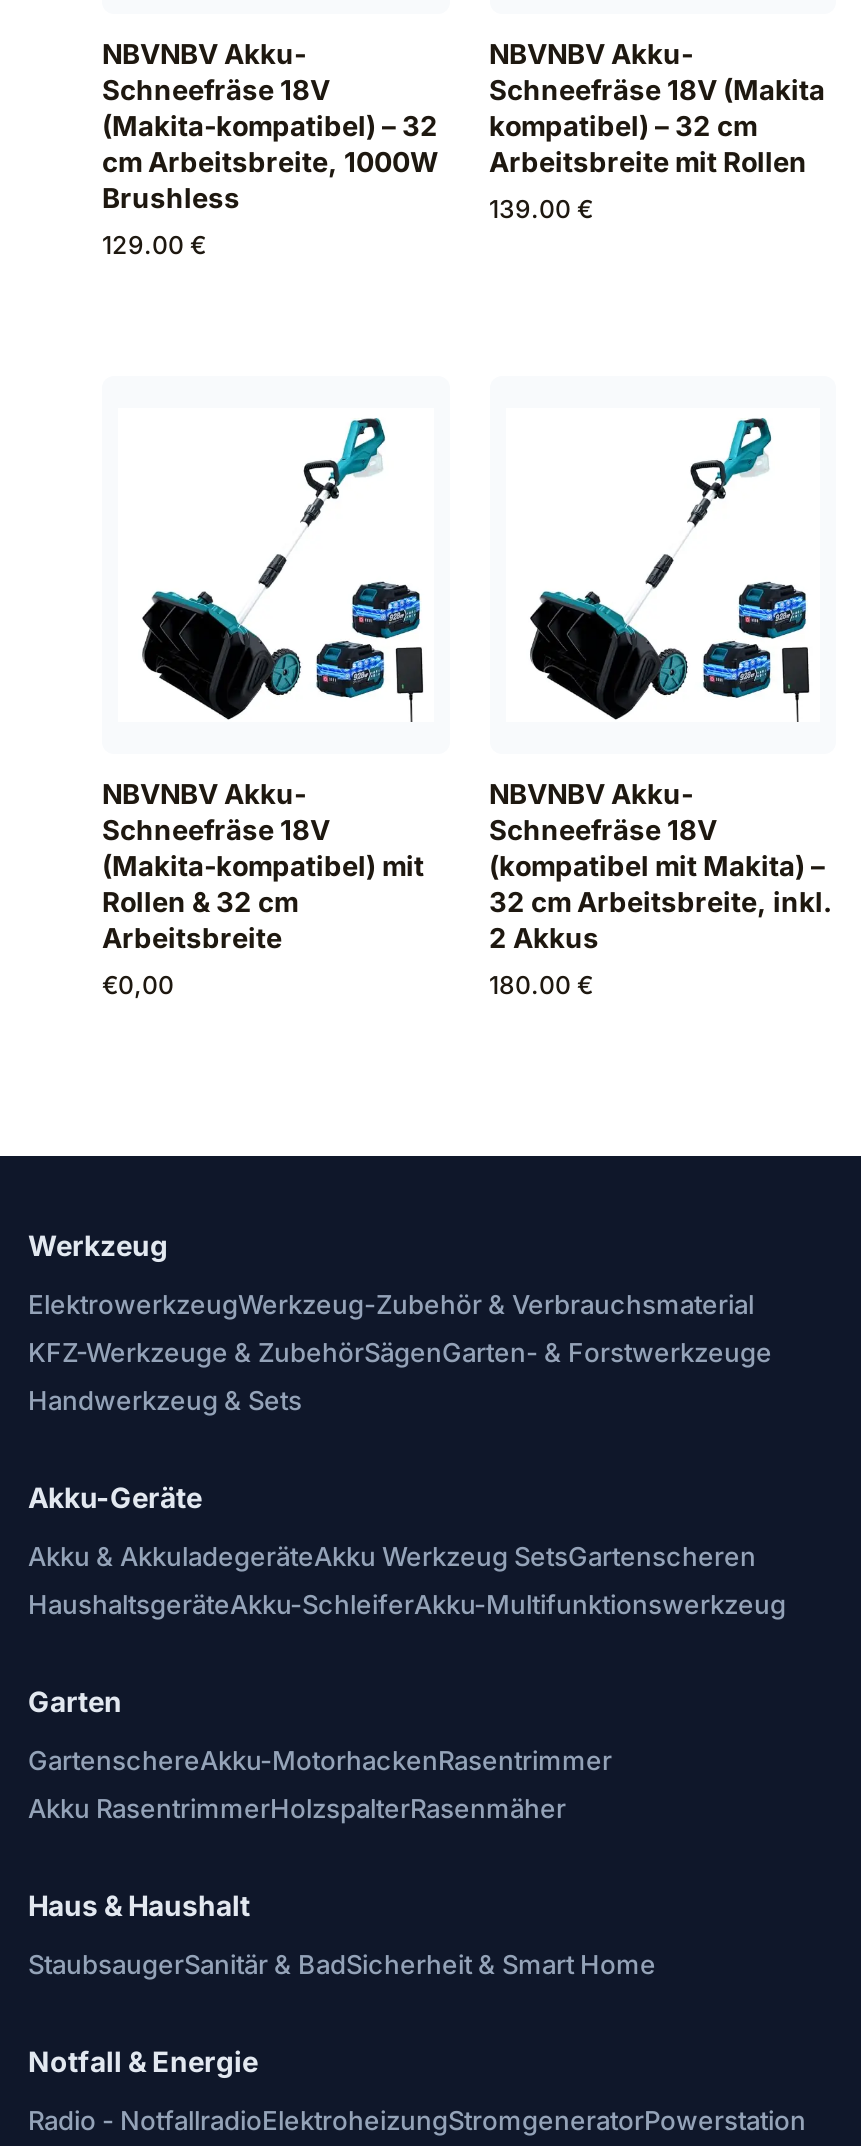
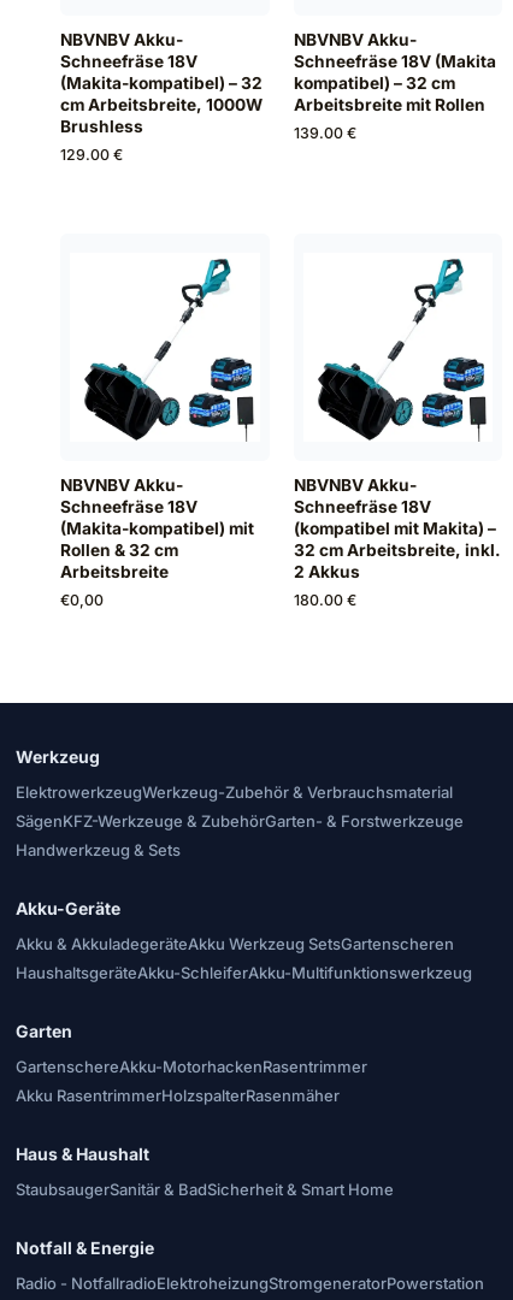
- KFZ-Werkzeuge & ZubehörSägenGarten- & Forstwerkzeuge
+ SägenKFZ-Werkzeuge & ZubehörGarten- & Forstwerkzeuge
